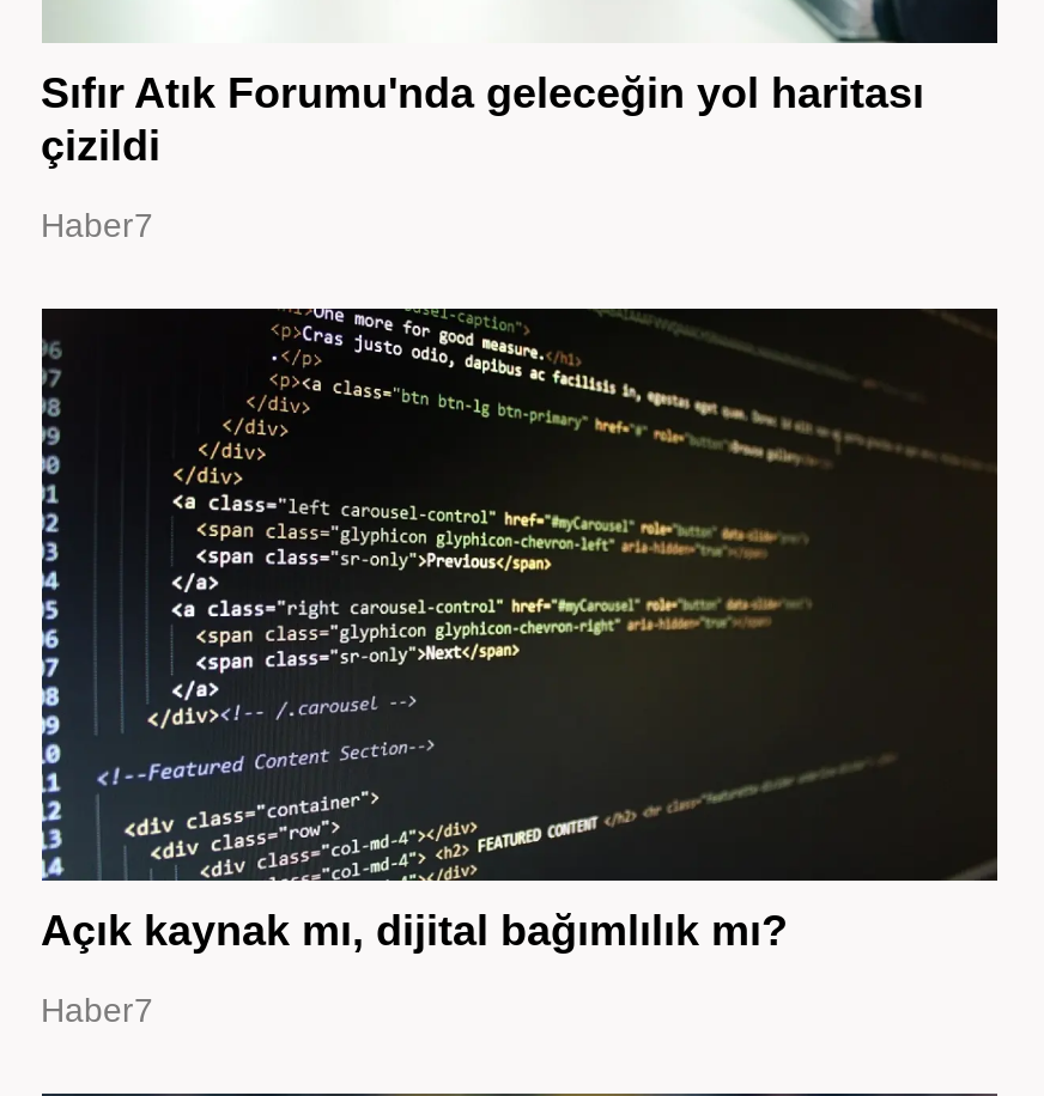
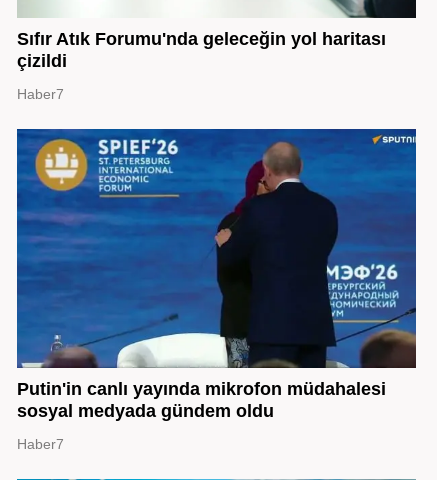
- [image]
- Açık kaynak mı, dijital bağımlılık mı?
+ [image]
+ Putin'in canlı yayında mikrofon müdahalesi
+ sosyal medyada gündem oldu
